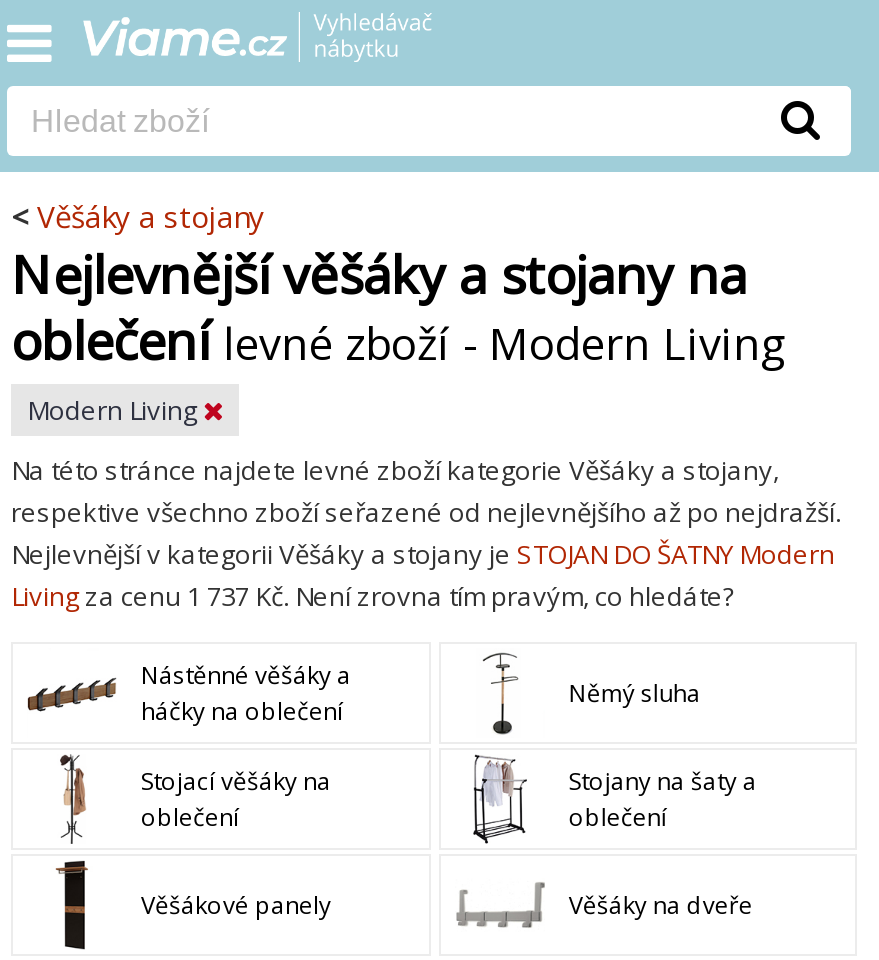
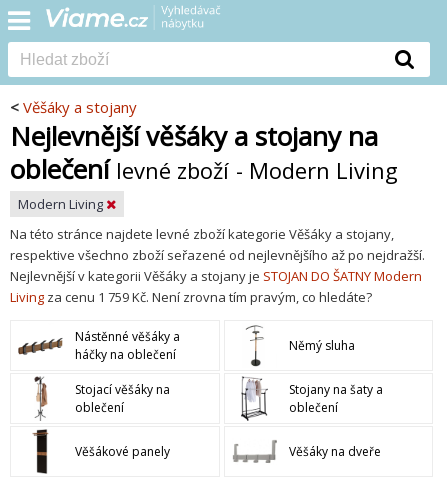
- Living za cenu 1 737 Kč. Není zrovna tím pravým, co hledáte?
+ Living za cenu 1 759 Kč. Není zrovna tím pravým, co hledáte?
